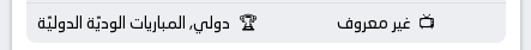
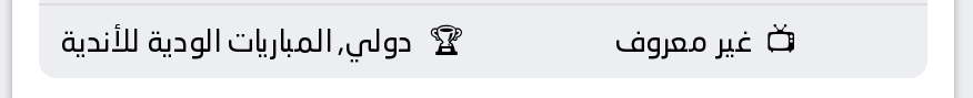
- دولي, المباريات الوديّة الدوليّة
+ دولي, المباريات الودية للأندية
